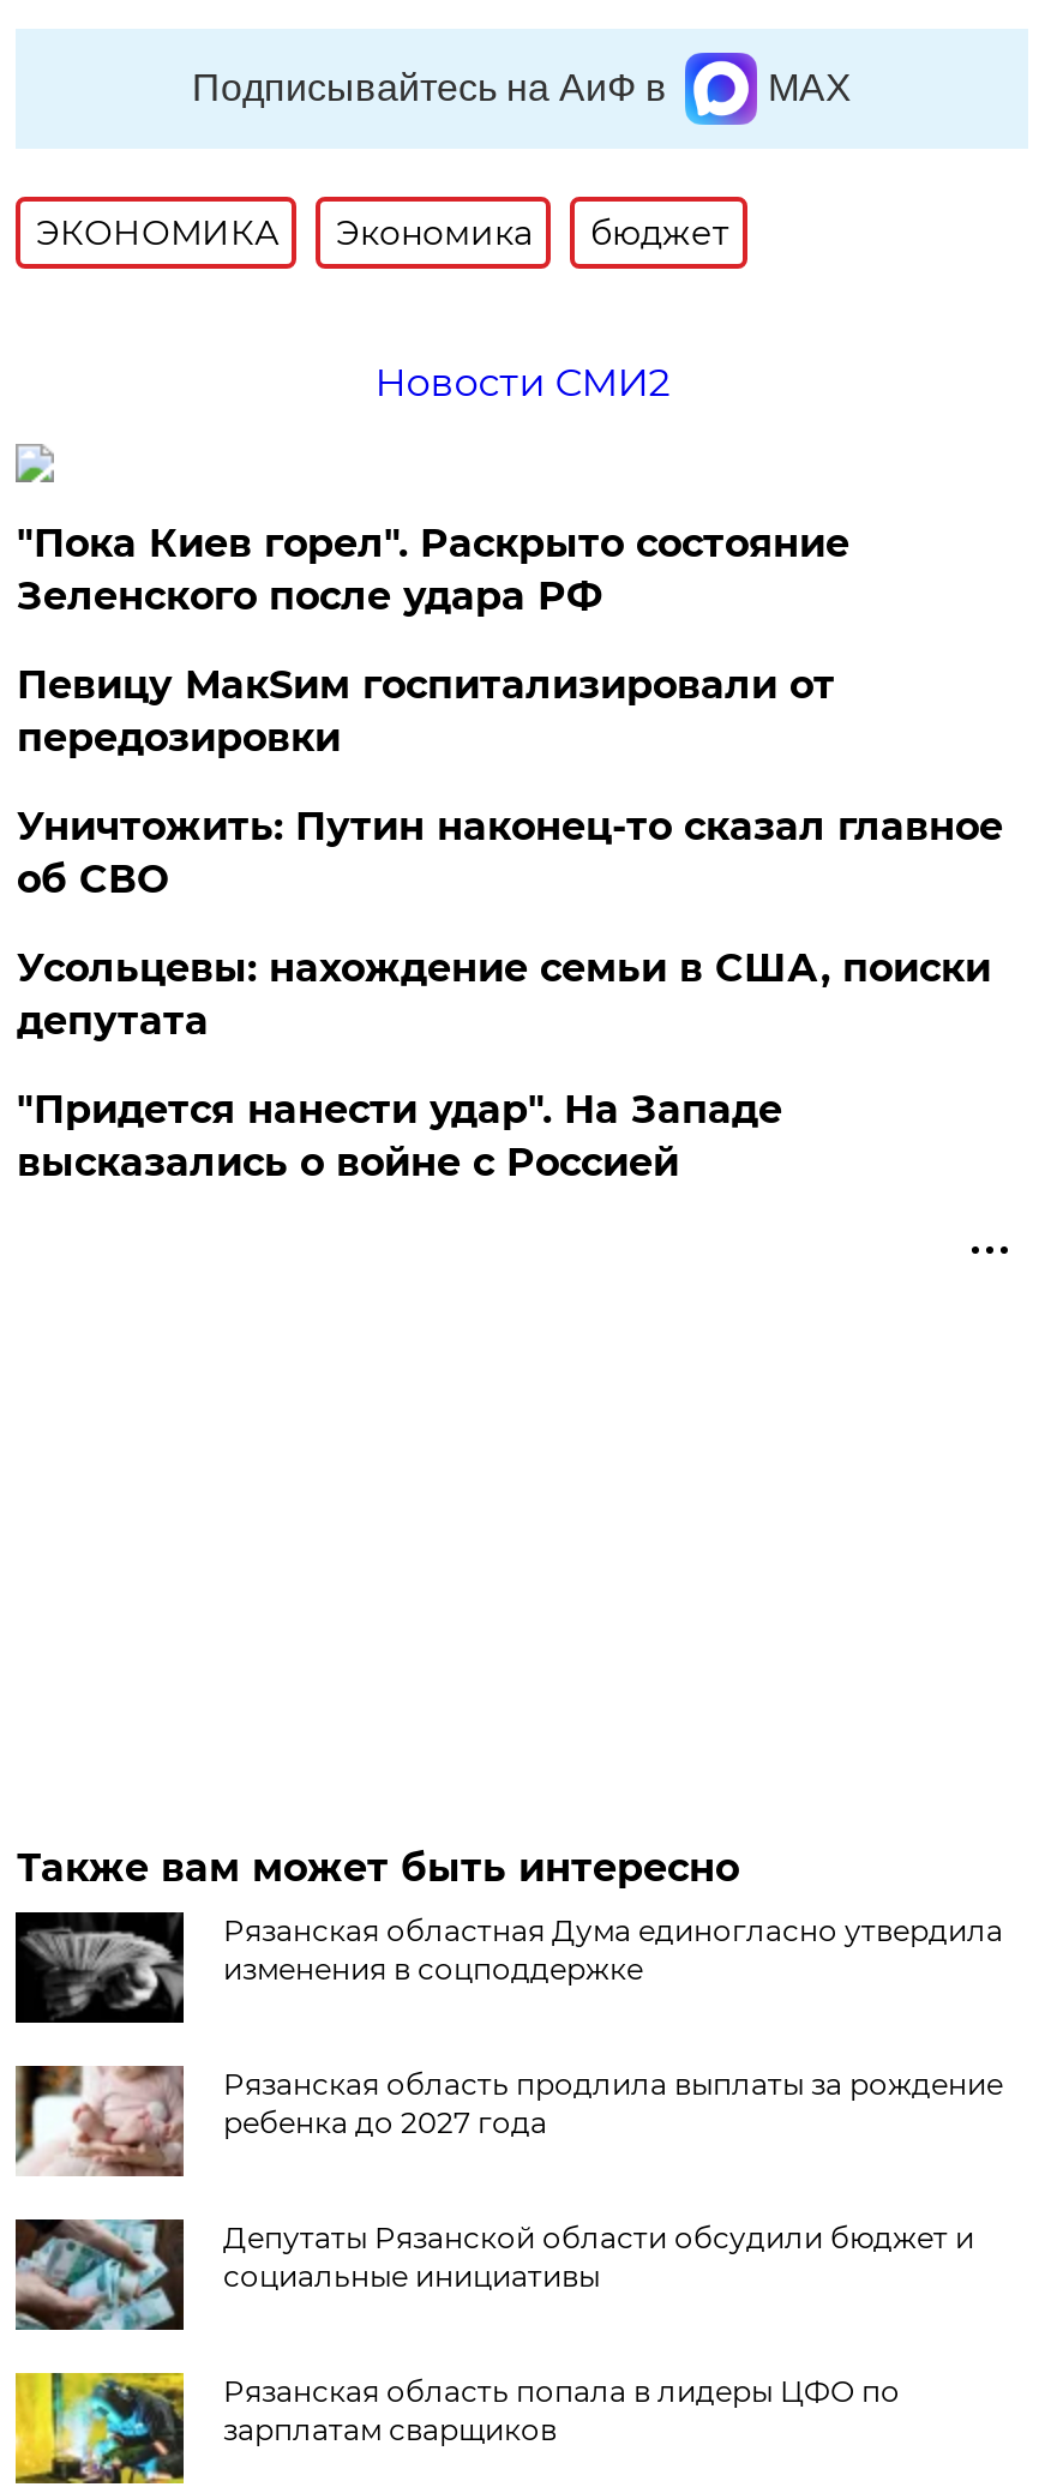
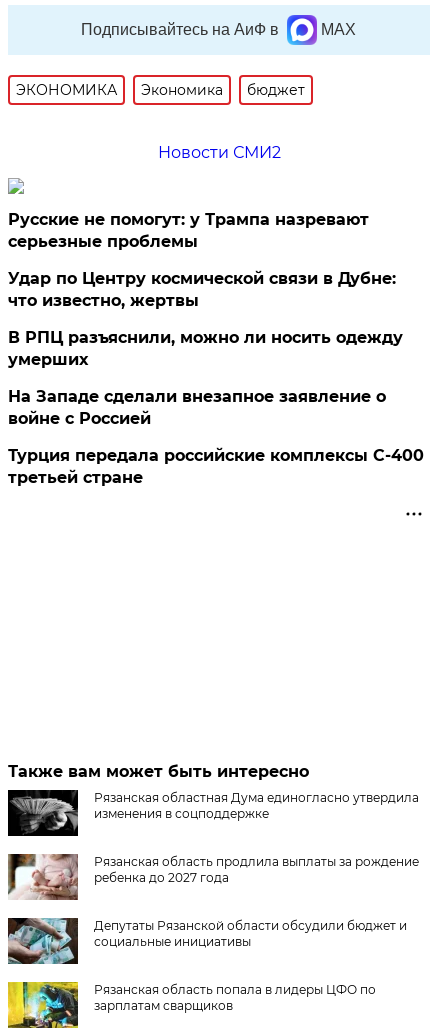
- "Пока Киев горел". Раскрыто состояние
- Зеленского после удара РФ
+ Русские не помогут: у Трампа назревают
+ серьезные проблемы

- Певицу МакSим госпитализировали от
- передозировки
+ Удар по Центру космической связи в Дубне:
+ что известно, жертвы

- Уничтожить: Путин наконец-то сказал главное
- об СВО
+ В РПЦ разъяснили, можно ли носить одежду
+ умерших

- Усольцевы: нахождение семьи в США, поиски
- депутата
+ На Западе сделали внезапное заявление о
+ войне с Россией

- "Придется нанести удар". На Западе
- высказались о войне с Россией
+ Турция передала российские комплексы С-400
+ третьей стране
